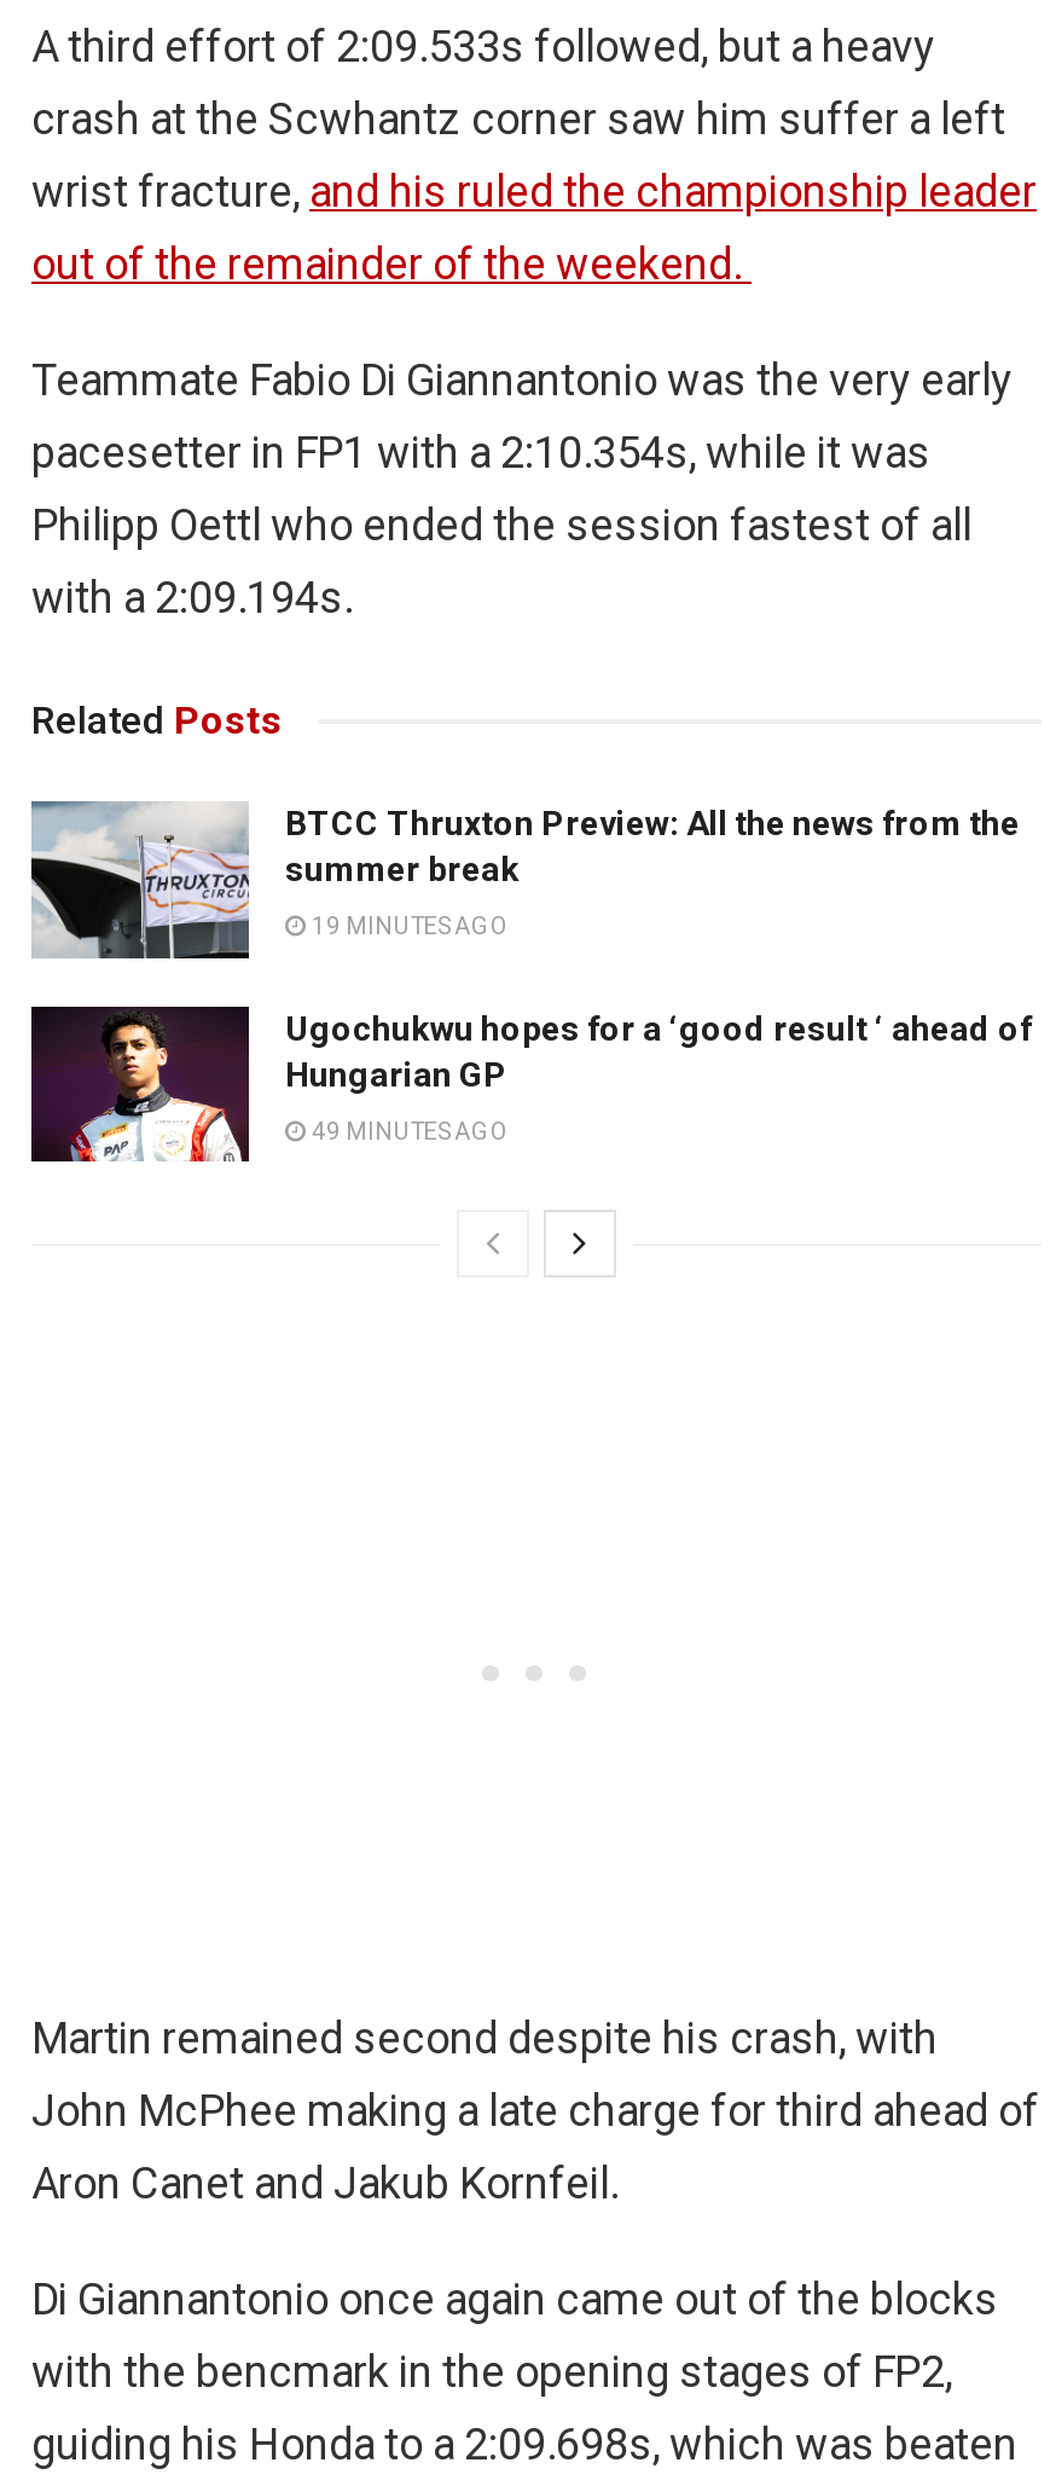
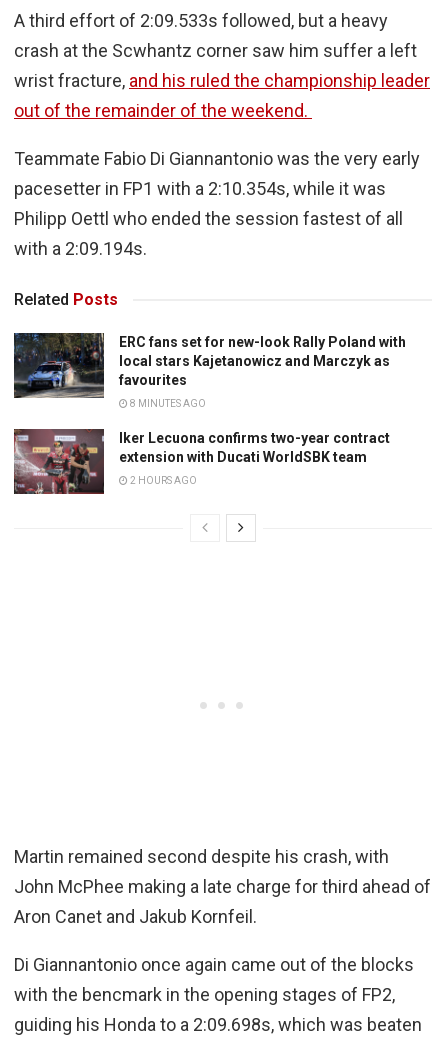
- [image]
- BTCC Thruxton Preview: All the news from the
- summer break
+ [image]
+ ERC fans set for new-look Rally Poland with
+ local stars Kajetanowicz and Marczyk as
+ favourites

- 19 MINUTES AGO
+ 8 MINUTES AGO

- [image]
- Ugochukwu hopes for a ‘good result ‘ ahead of
- Hungarian GP
+ [image]
+ Iker Lecuona confirms two-year contract
+ extension with Ducati WorldSBK team

- 49 MINUTES AGO
+ 2 HOURS AGO
